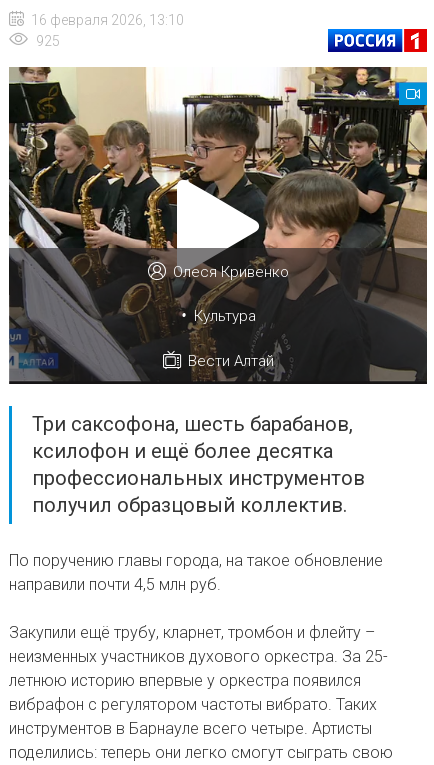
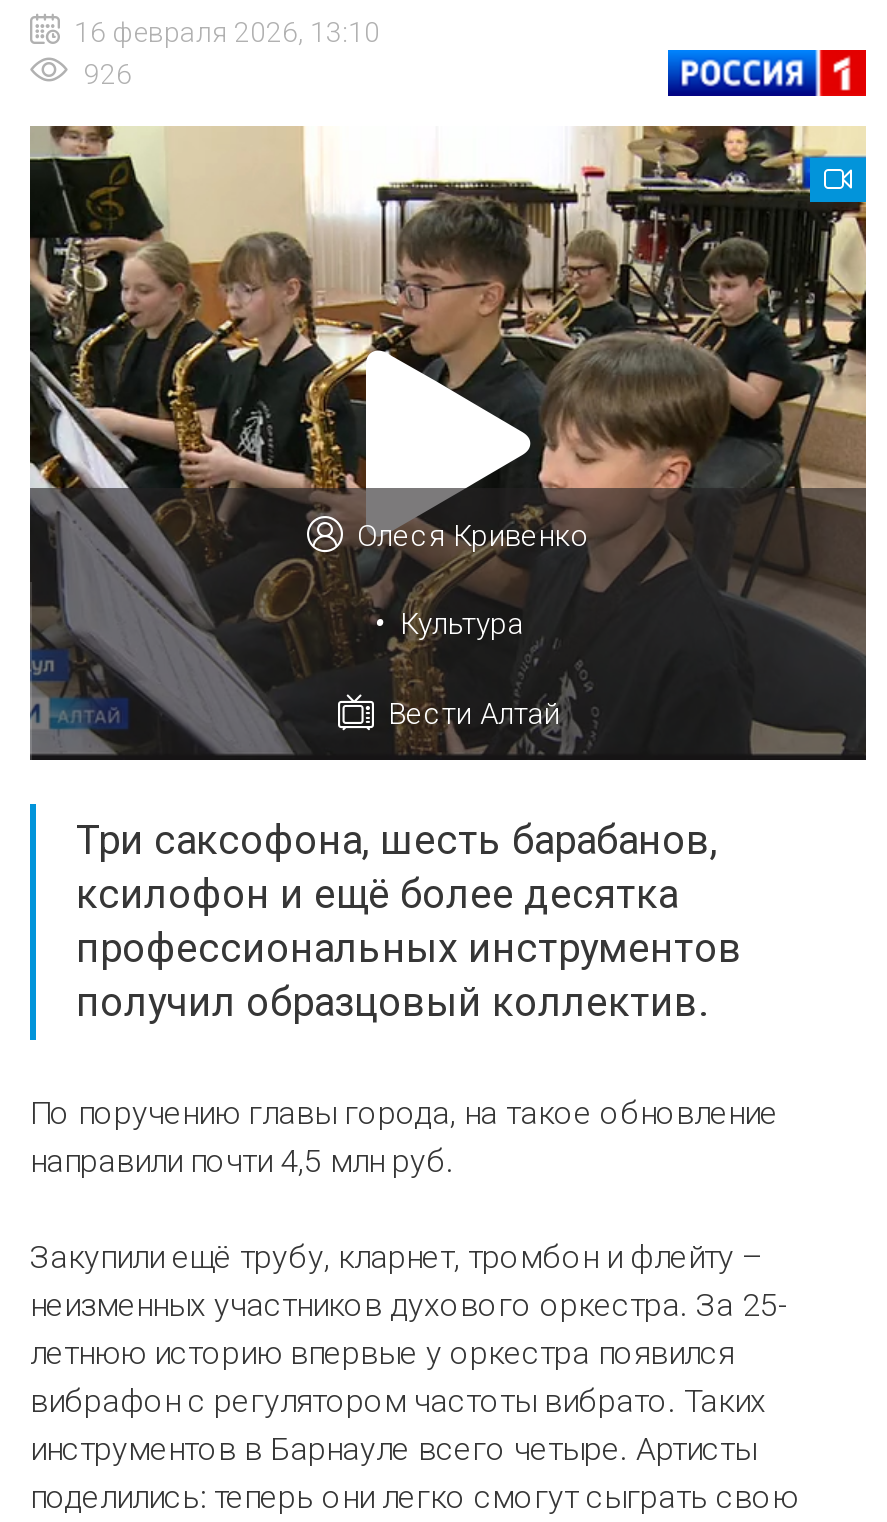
- 925
+ 926
